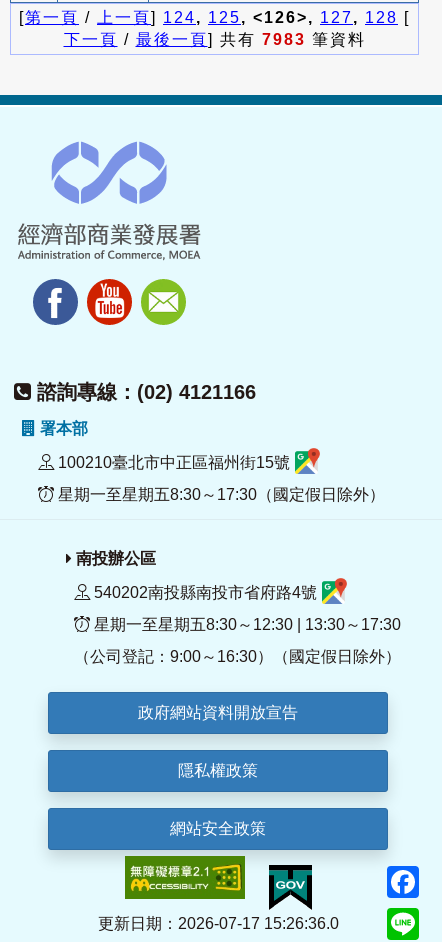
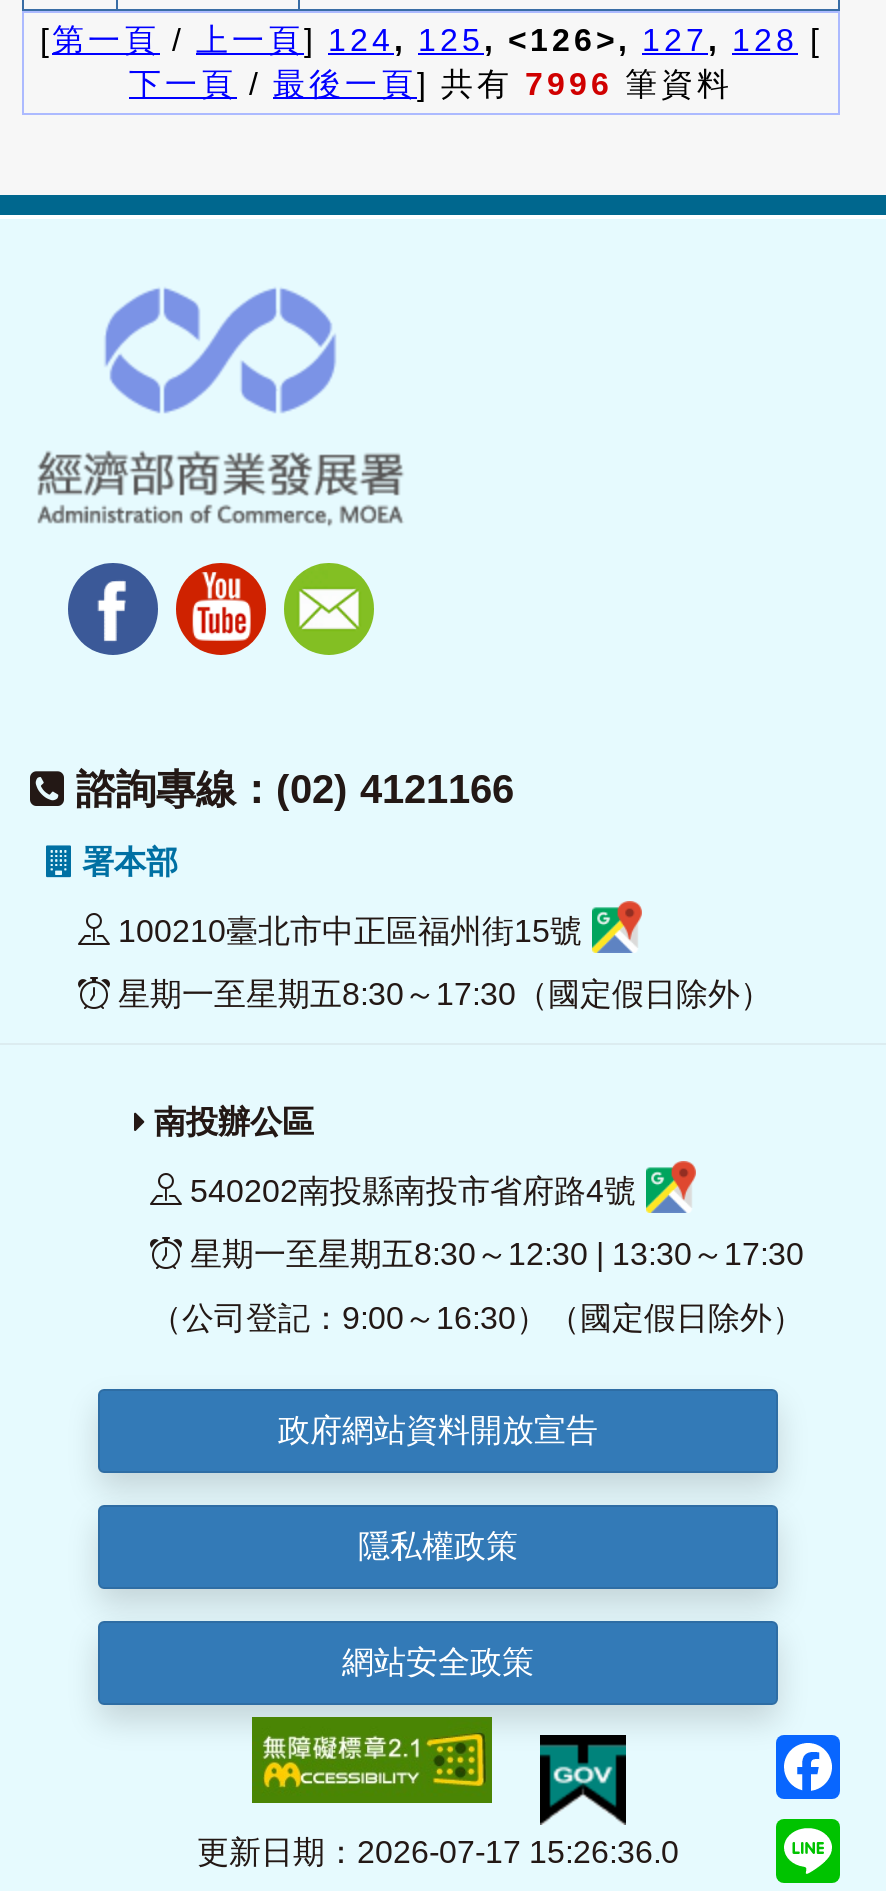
- 下一頁/最後一頁] 共有7983筆資料
+ 下一頁/最後一頁] 共有7996筆資料
